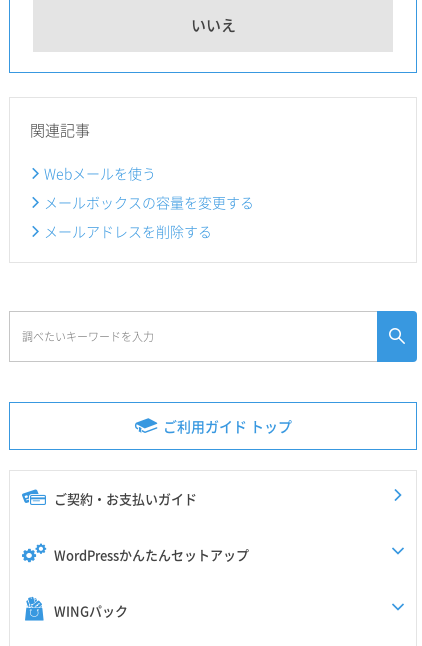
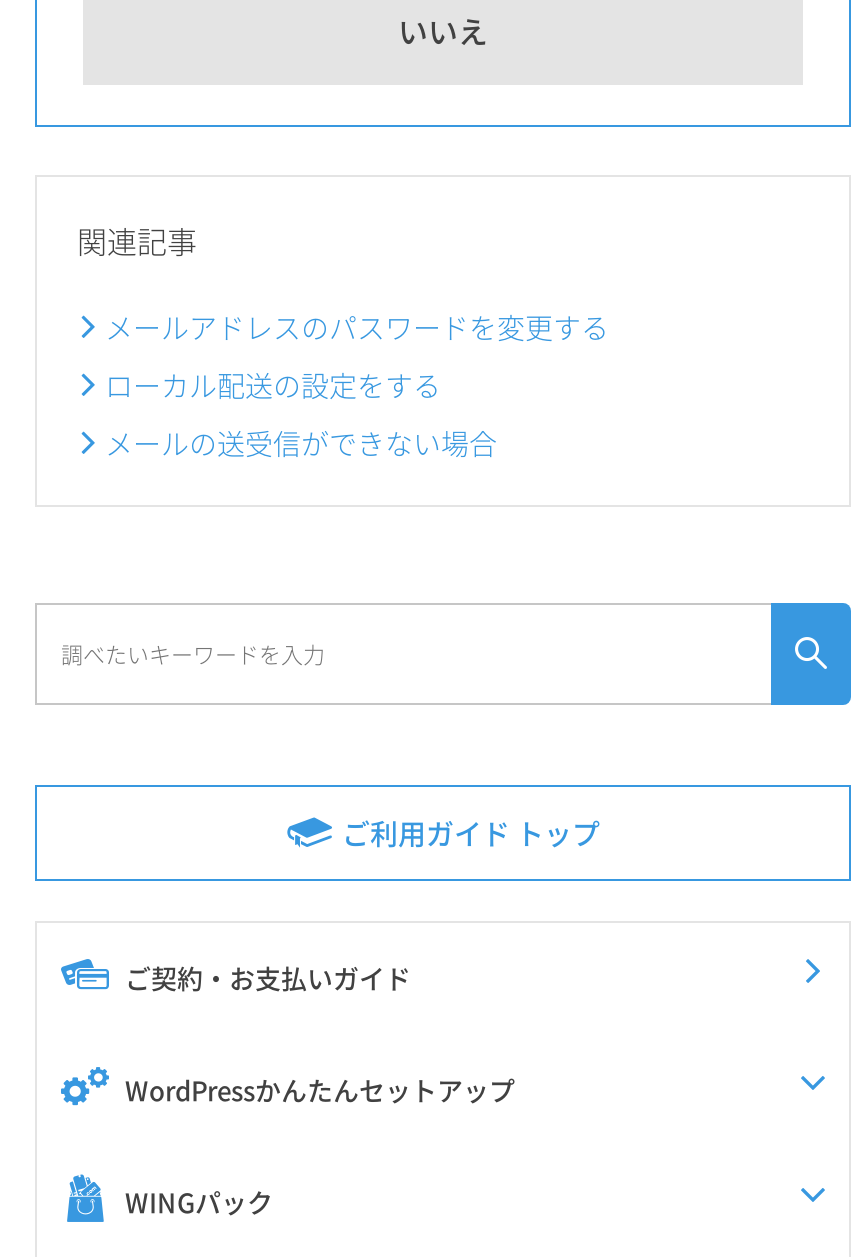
- Webメールを使う
- メールボックスの容量を変更する
- メールアドレスを削除する
+ メールアドレスのパスワードを変更する
+ ローカル配送の設定をする
+ メールの送受信ができない場合
